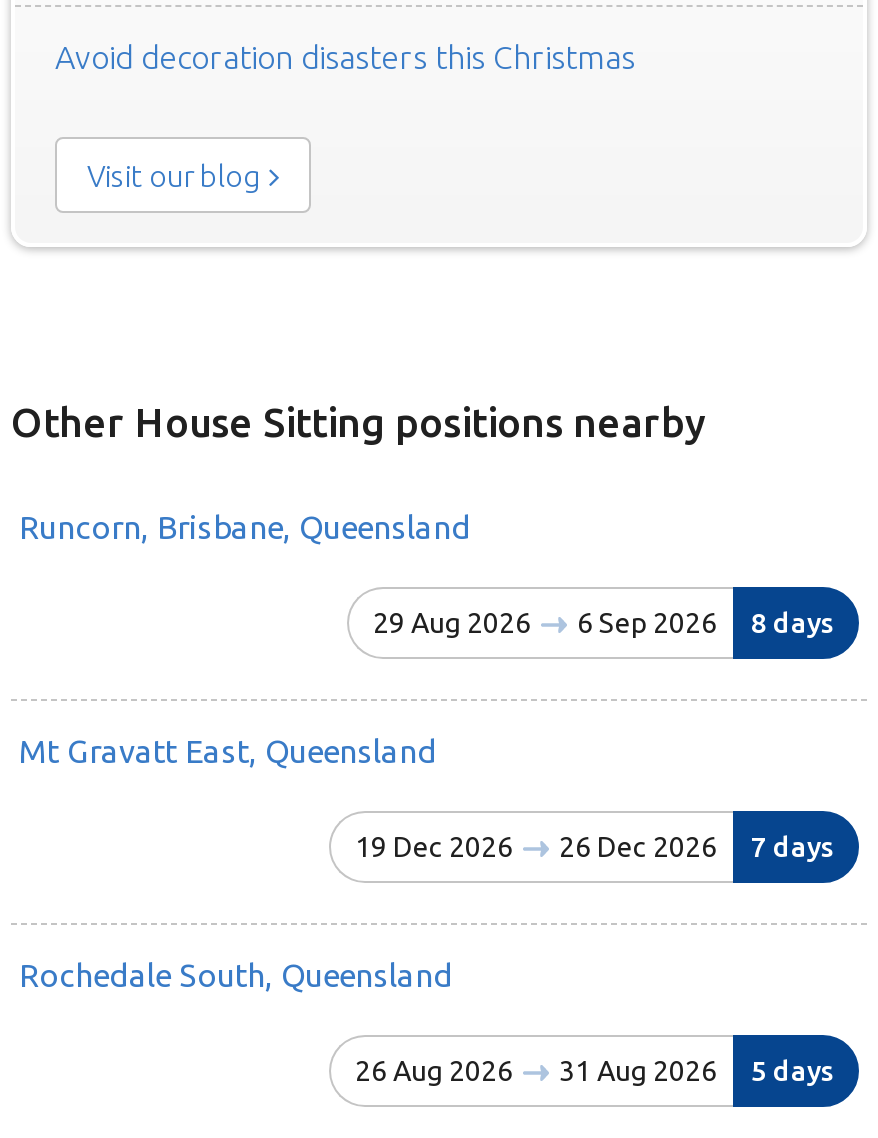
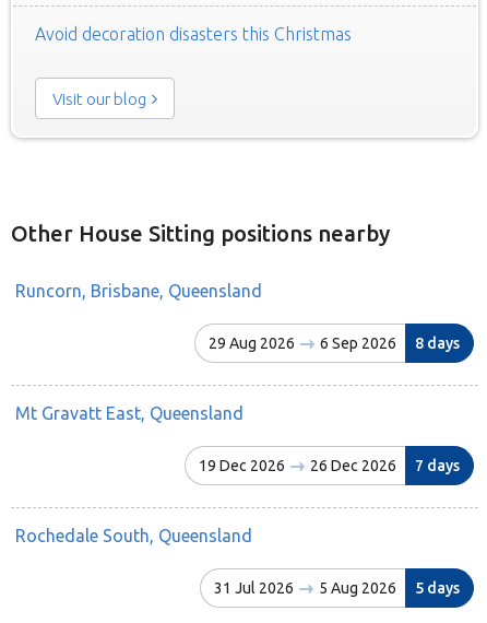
- 26 Aug 2026
- 31 Aug 2026
+ 31 Jul 2026
+ 5 Aug 2026
